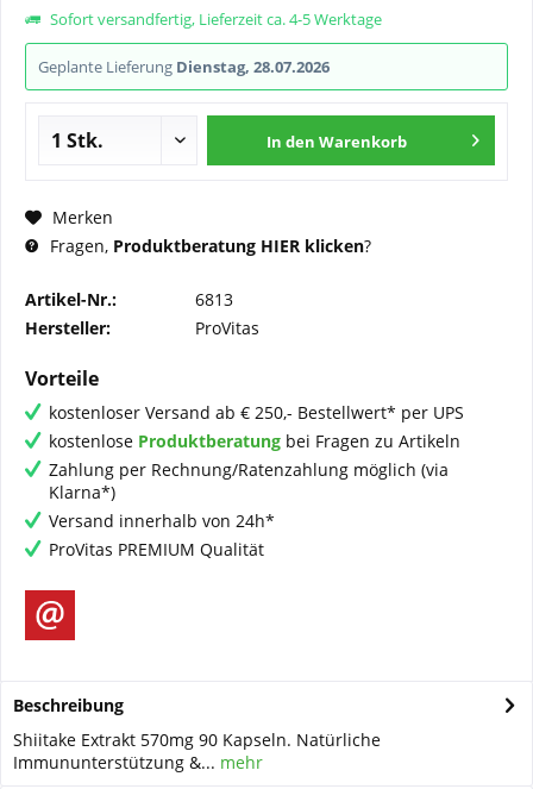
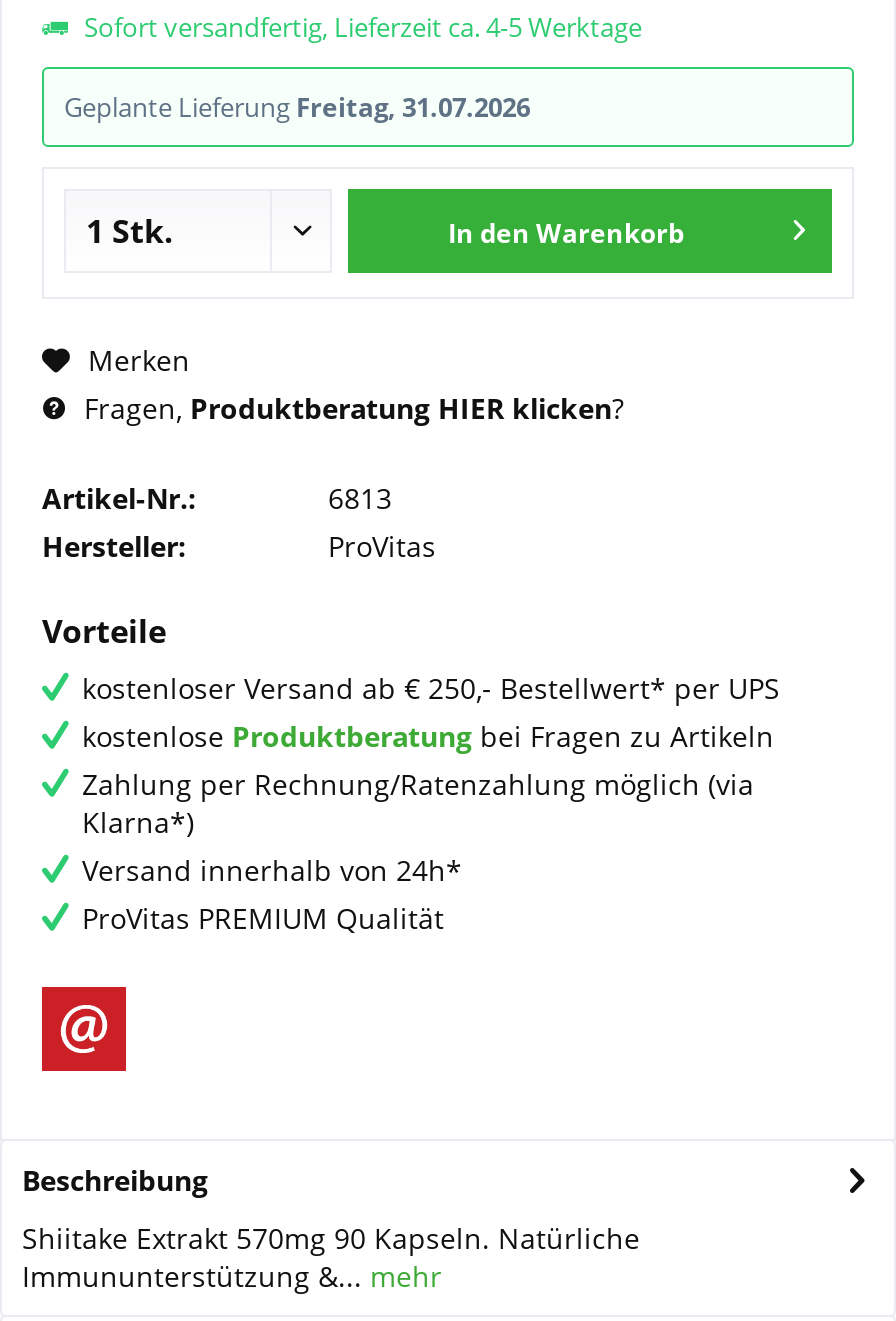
- Geplante Lieferung Dienstag, 28.07.2026
+ Geplante Lieferung Freitag, 31.07.2026
